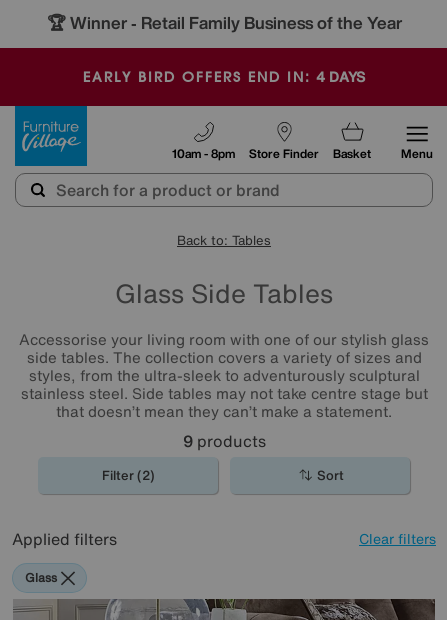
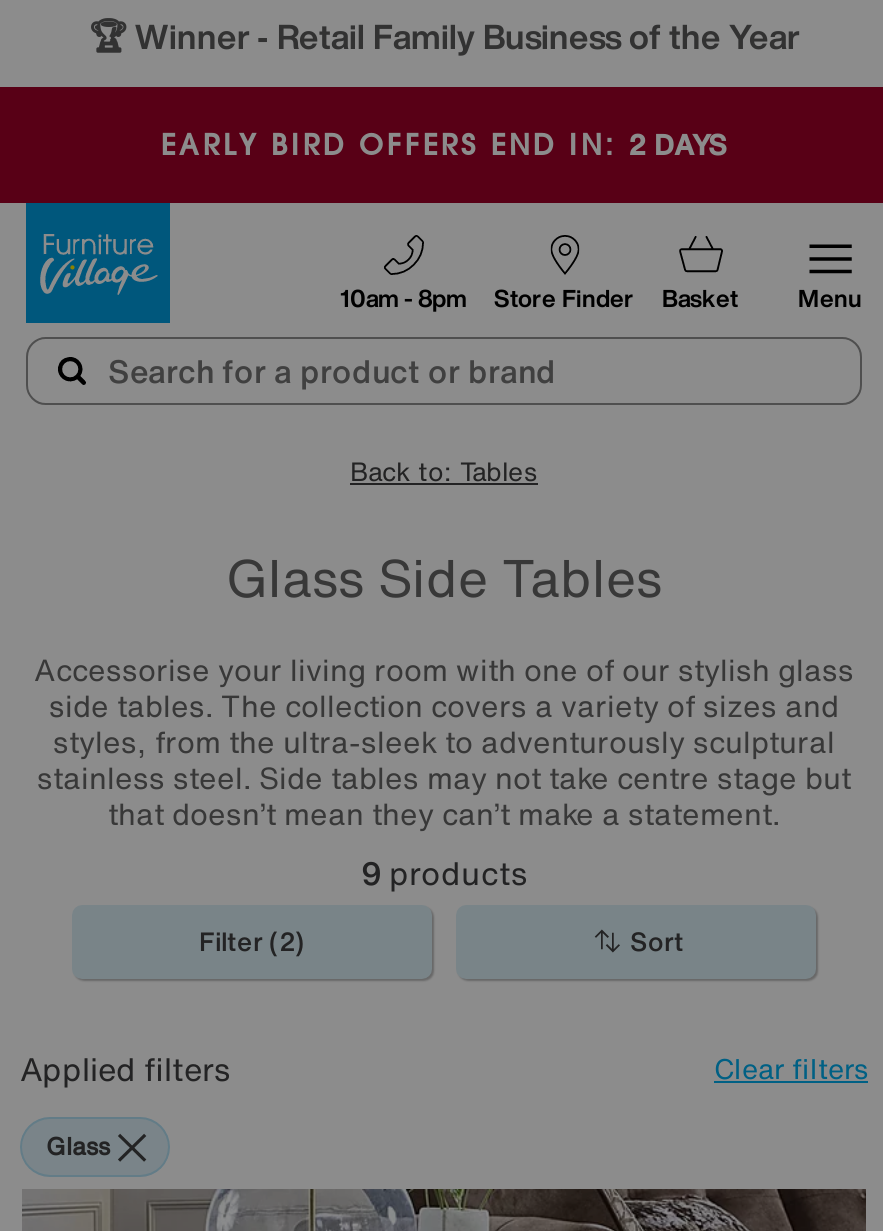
- EARLY BIRD OFFERS END IN: 4 DAYS
+ EARLY BIRD OFFERS END IN: 2 DAYS
